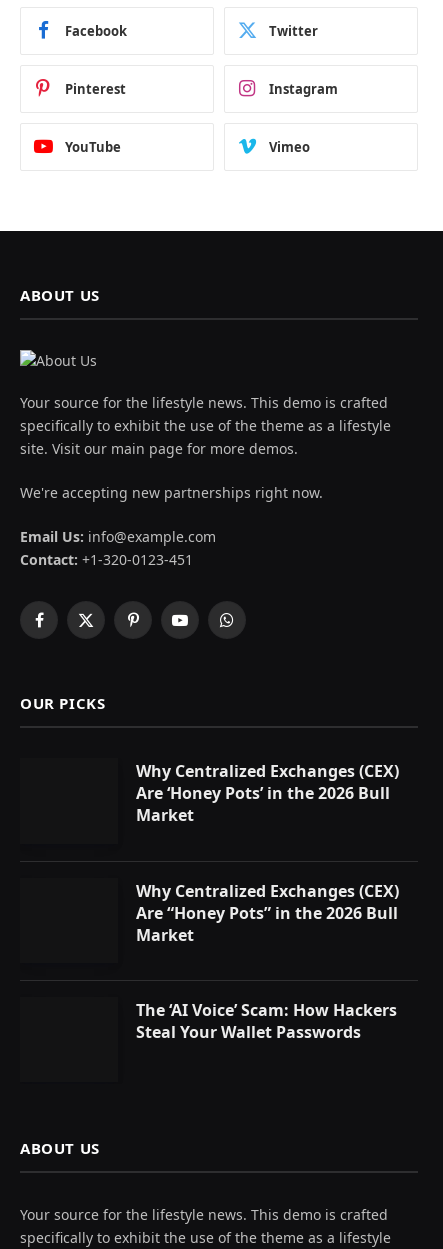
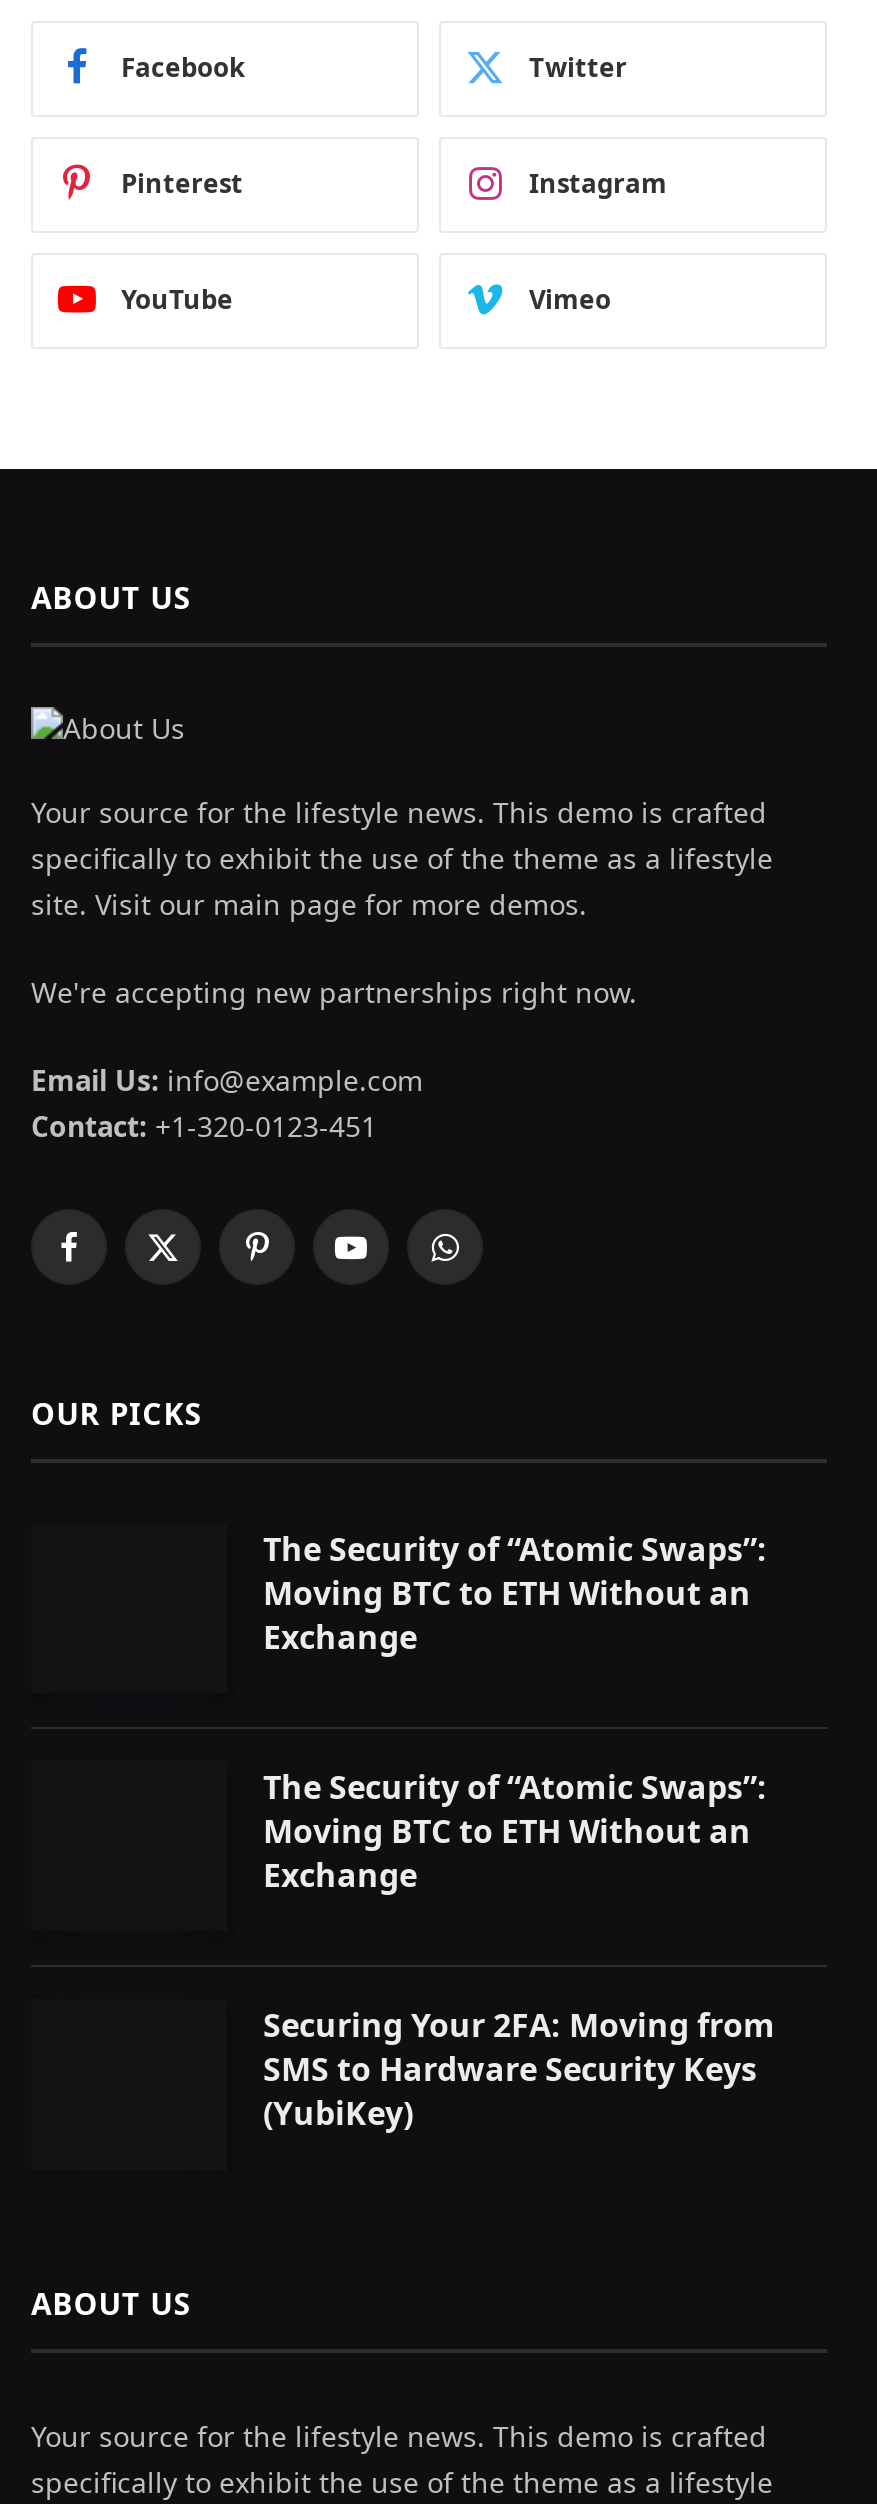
- Why Centralized Exchanges (CEX)
- Are ‘Honey Pots’ in the 2026 Bull
- Market
+ The Security of “Atomic Swaps”:
+ Moving BTC to ETH Without an
+ Exchange

- Why Centralized Exchanges (CEX)
- Are “Honey Pots” in the 2026 Bull
- Market
+ The Security of “Atomic Swaps”:
+ Moving BTC to ETH Without an
+ Exchange

- The ‘AI Voice’ Scam: How Hackers
- Steal Your Wallet Passwords
+ Securing Your 2FA: Moving from
+ SMS to Hardware Security Keys
+ (YubiKey)
